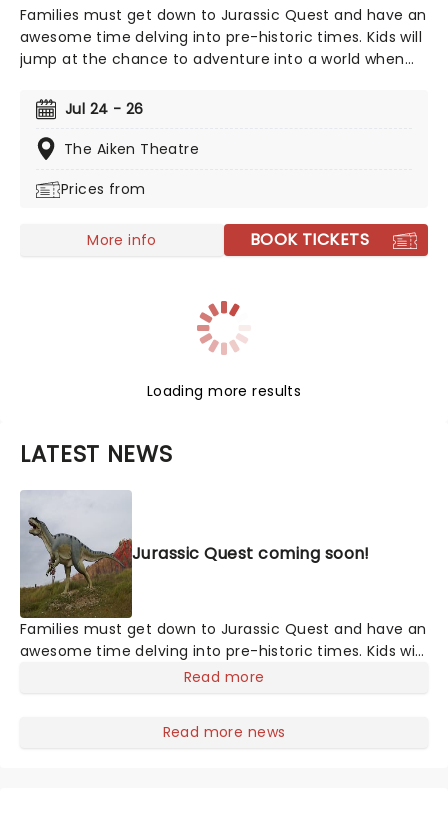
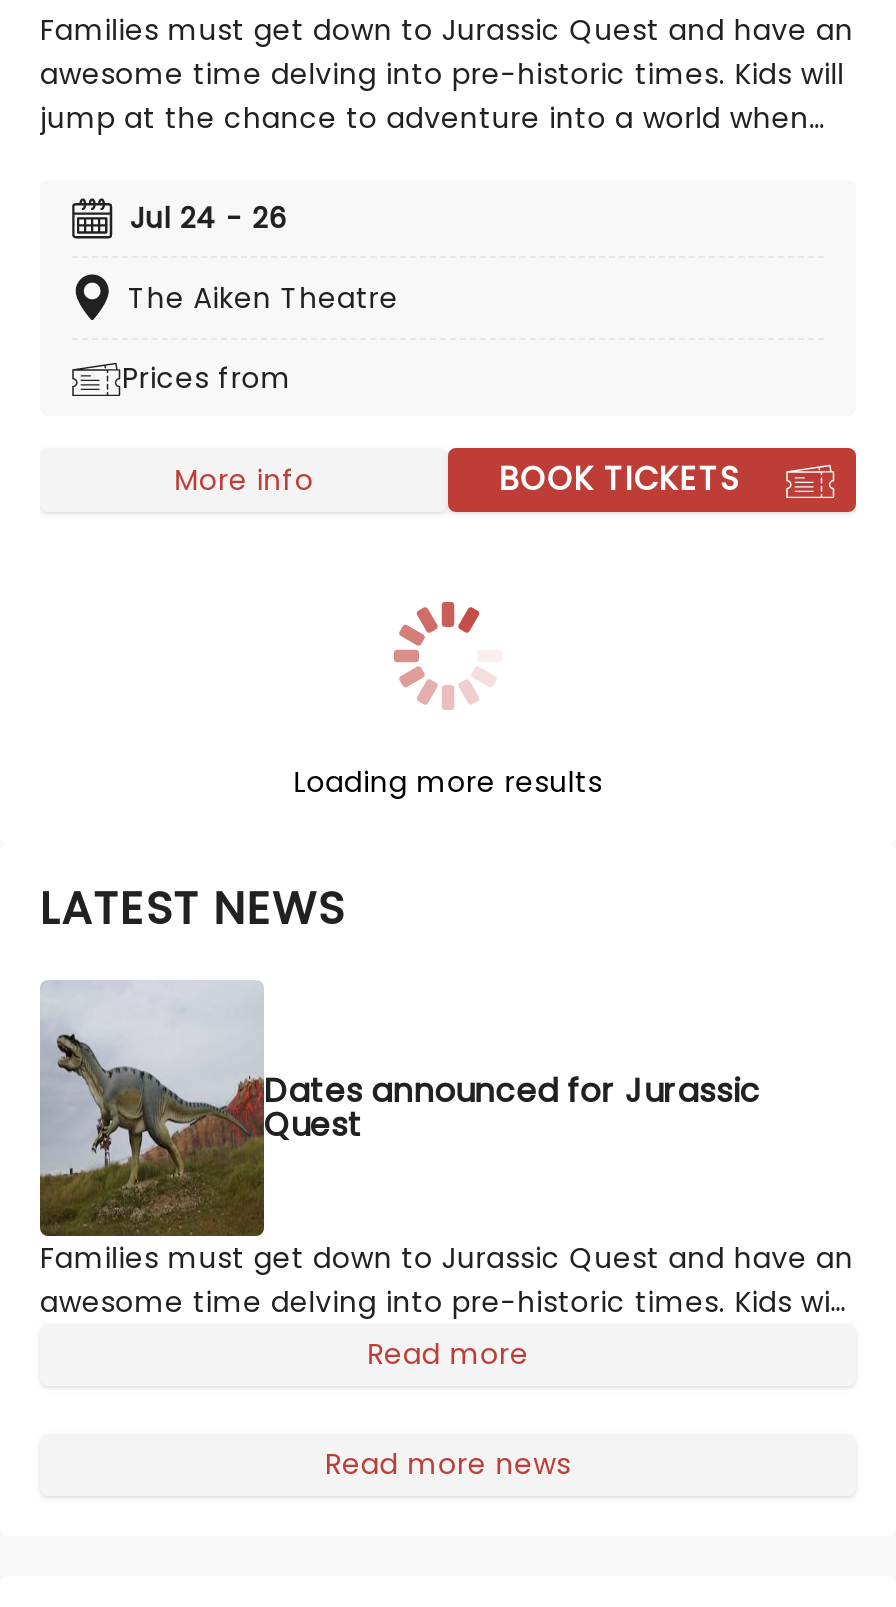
- Jurassic Quest coming soon!
+ Dates announced for Jurassic
+ Quest
